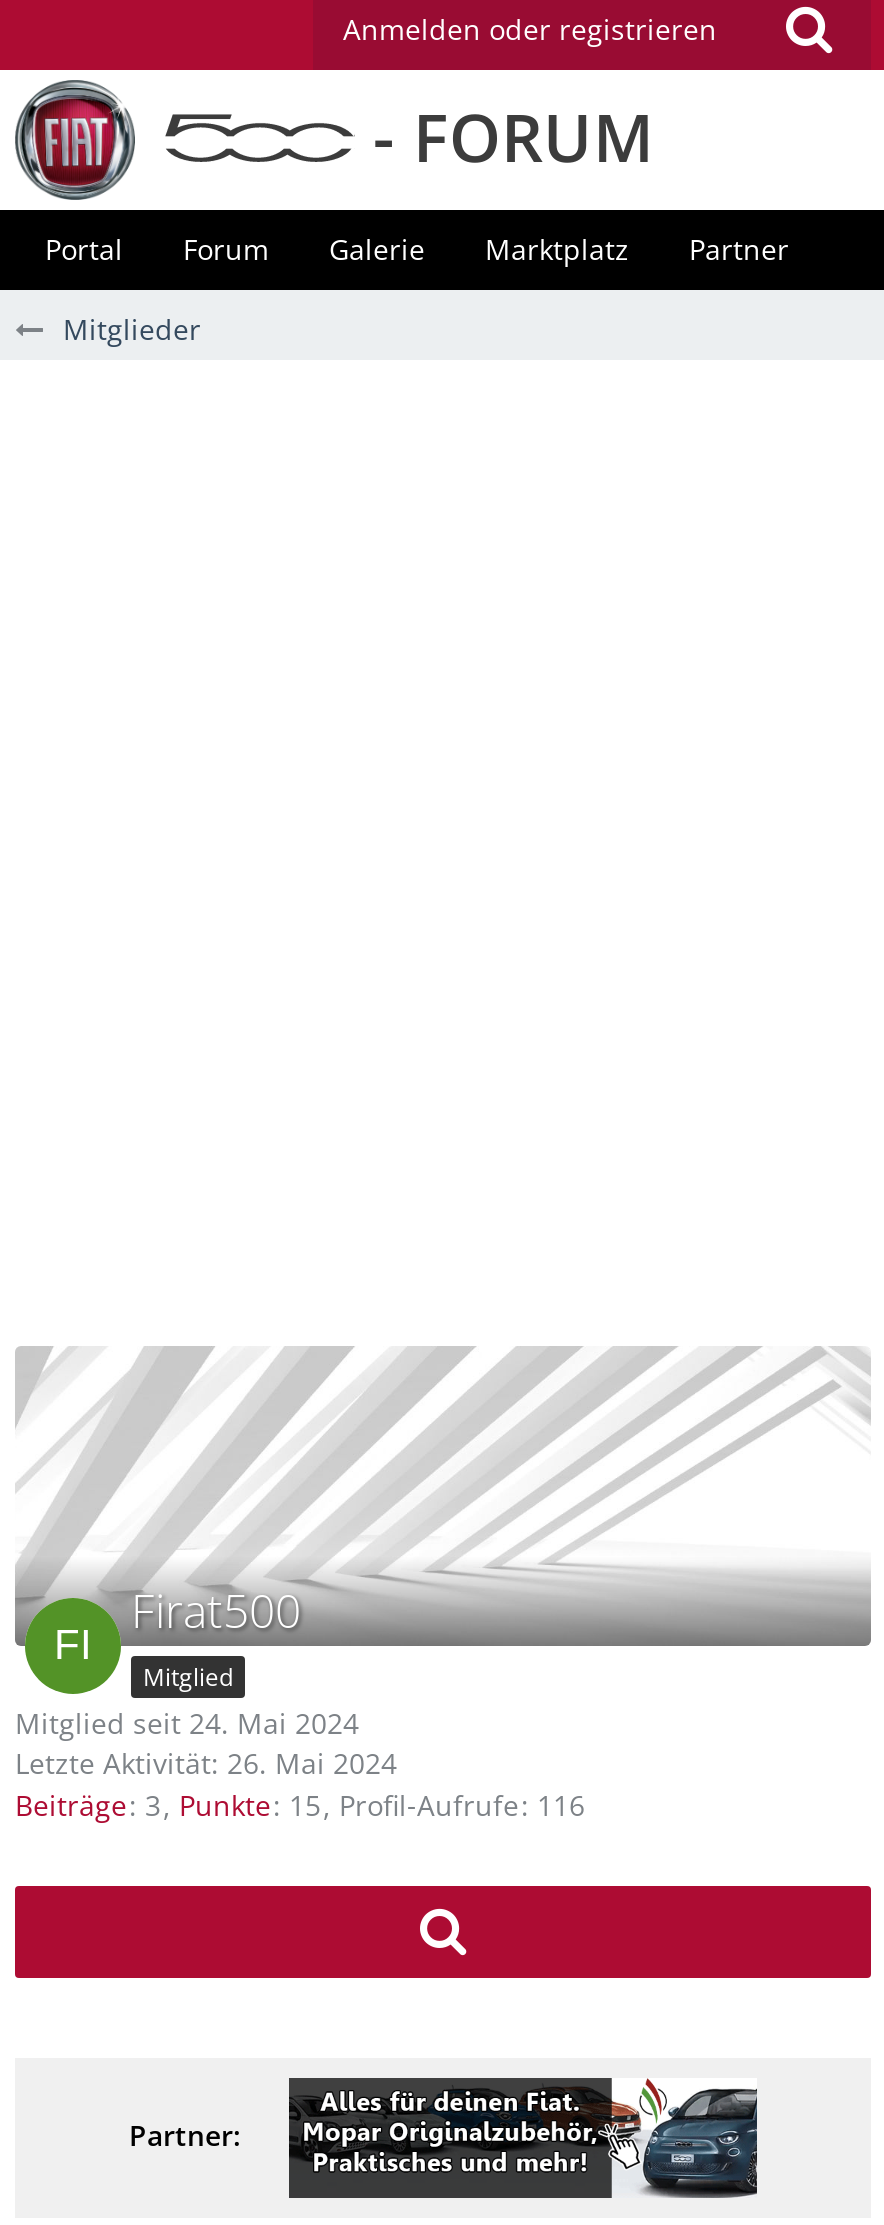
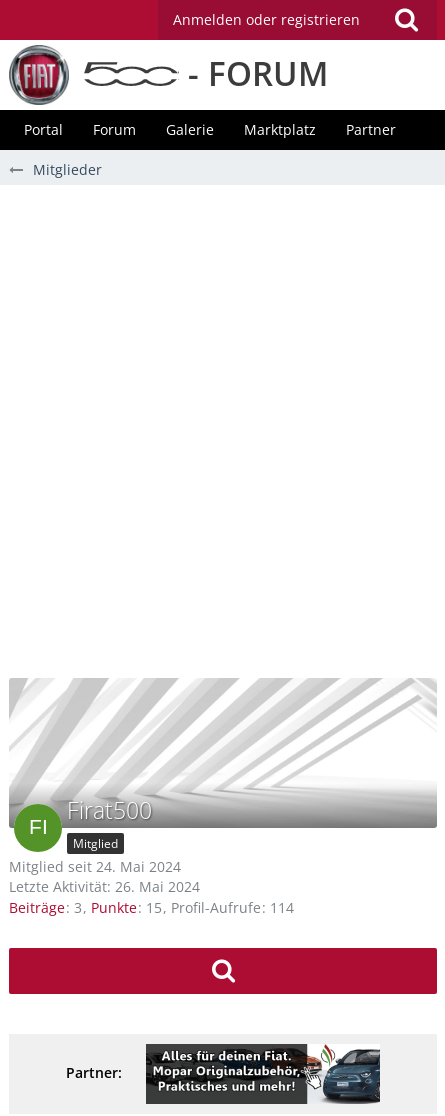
- Beiträge 3 Punkte 15 Profil-Aufrufe 116
+ Beiträge 3 Punkte 15 Profil-Aufrufe 114
